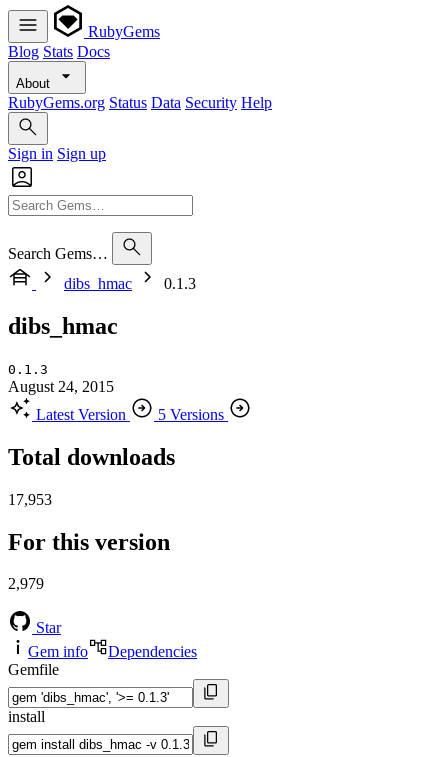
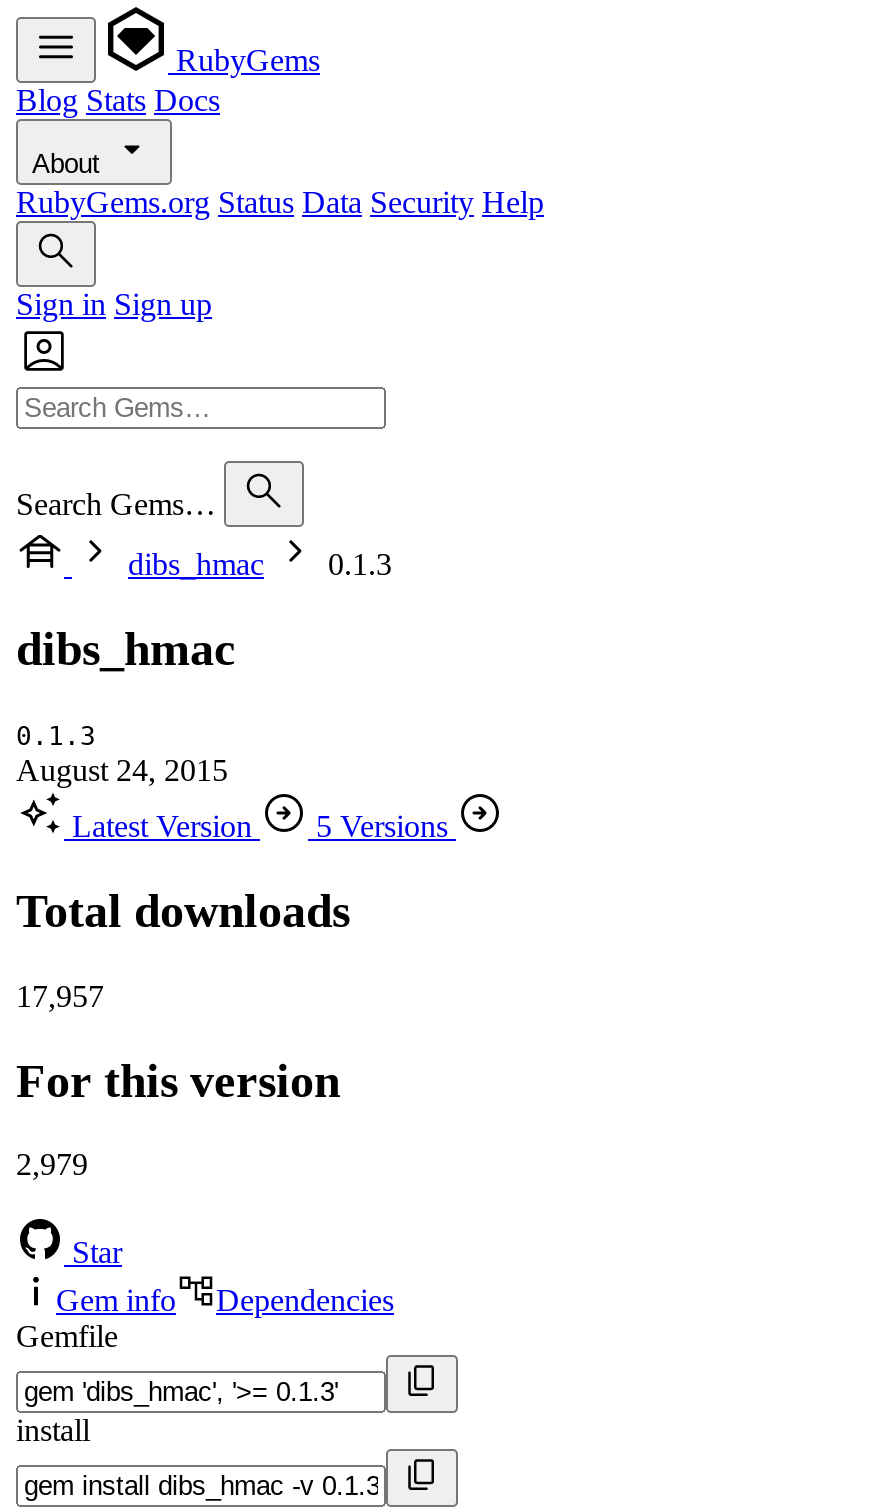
- 17,953
+ 17,957
